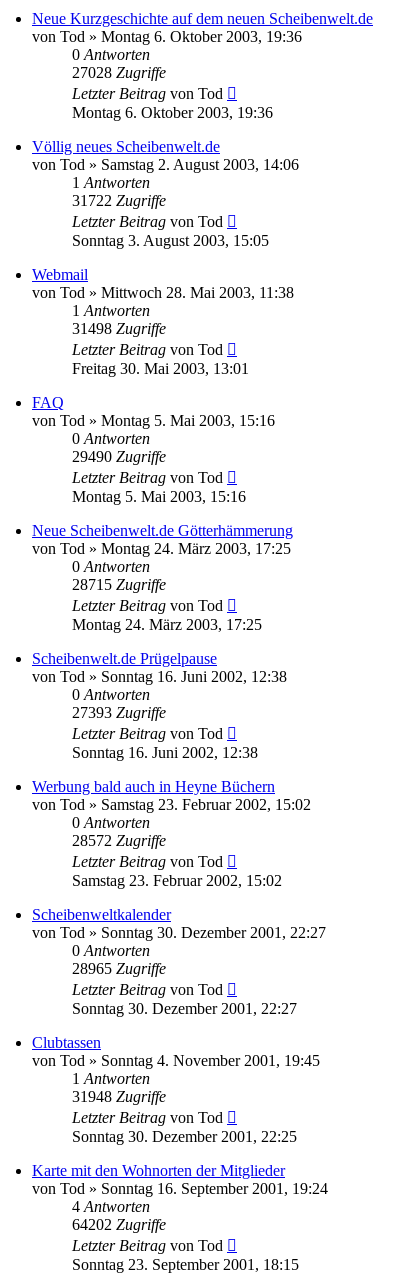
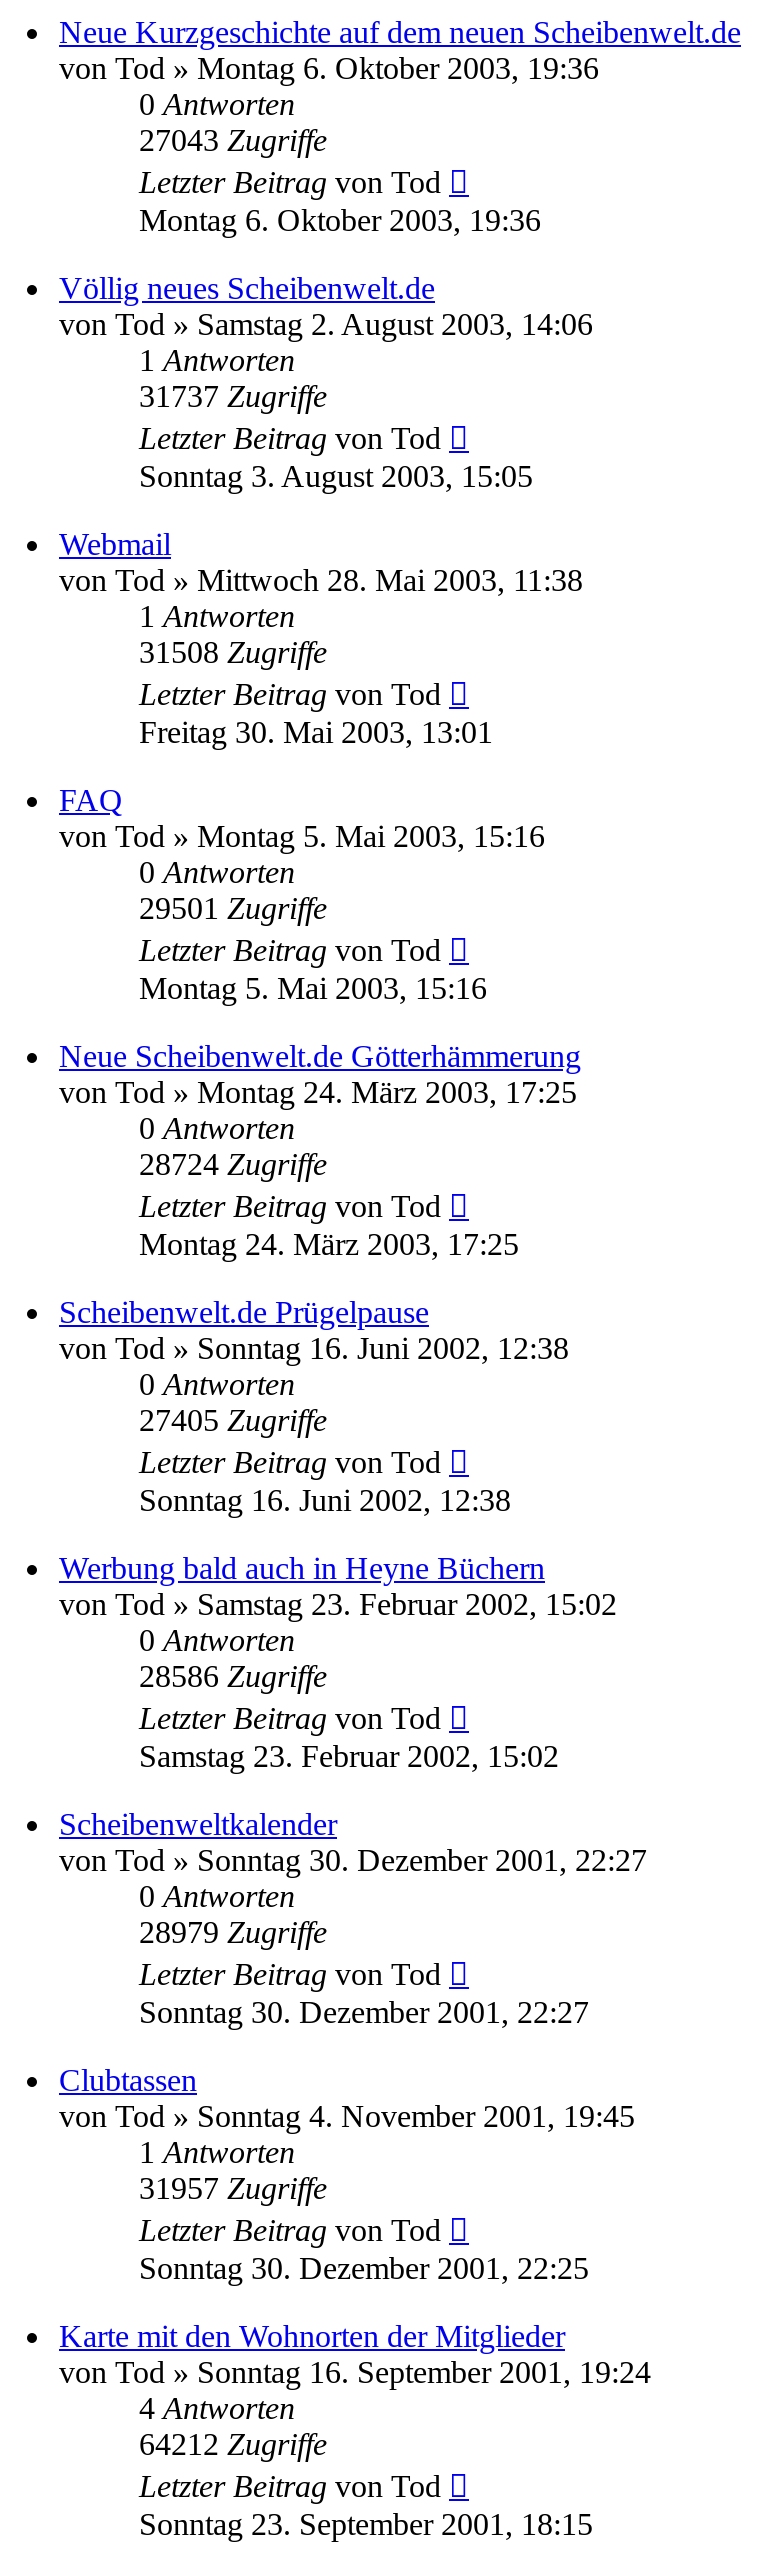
- 27028 Zugriffe
+ 27043 Zugriffe

- 31722 Zugriffe
+ 31737 Zugriffe

- 31498 Zugriffe
+ 31508 Zugriffe

- 29490 Zugriffe
+ 29501 Zugriffe

- 28715 Zugriffe
+ 28724 Zugriffe

- 27393 Zugriffe
+ 27405 Zugriffe

- 28572 Zugriffe
+ 28586 Zugriffe

- 28965 Zugriffe
+ 28979 Zugriffe

- 31948 Zugriffe
+ 31957 Zugriffe

- 64202 Zugriffe
+ 64212 Zugriffe
